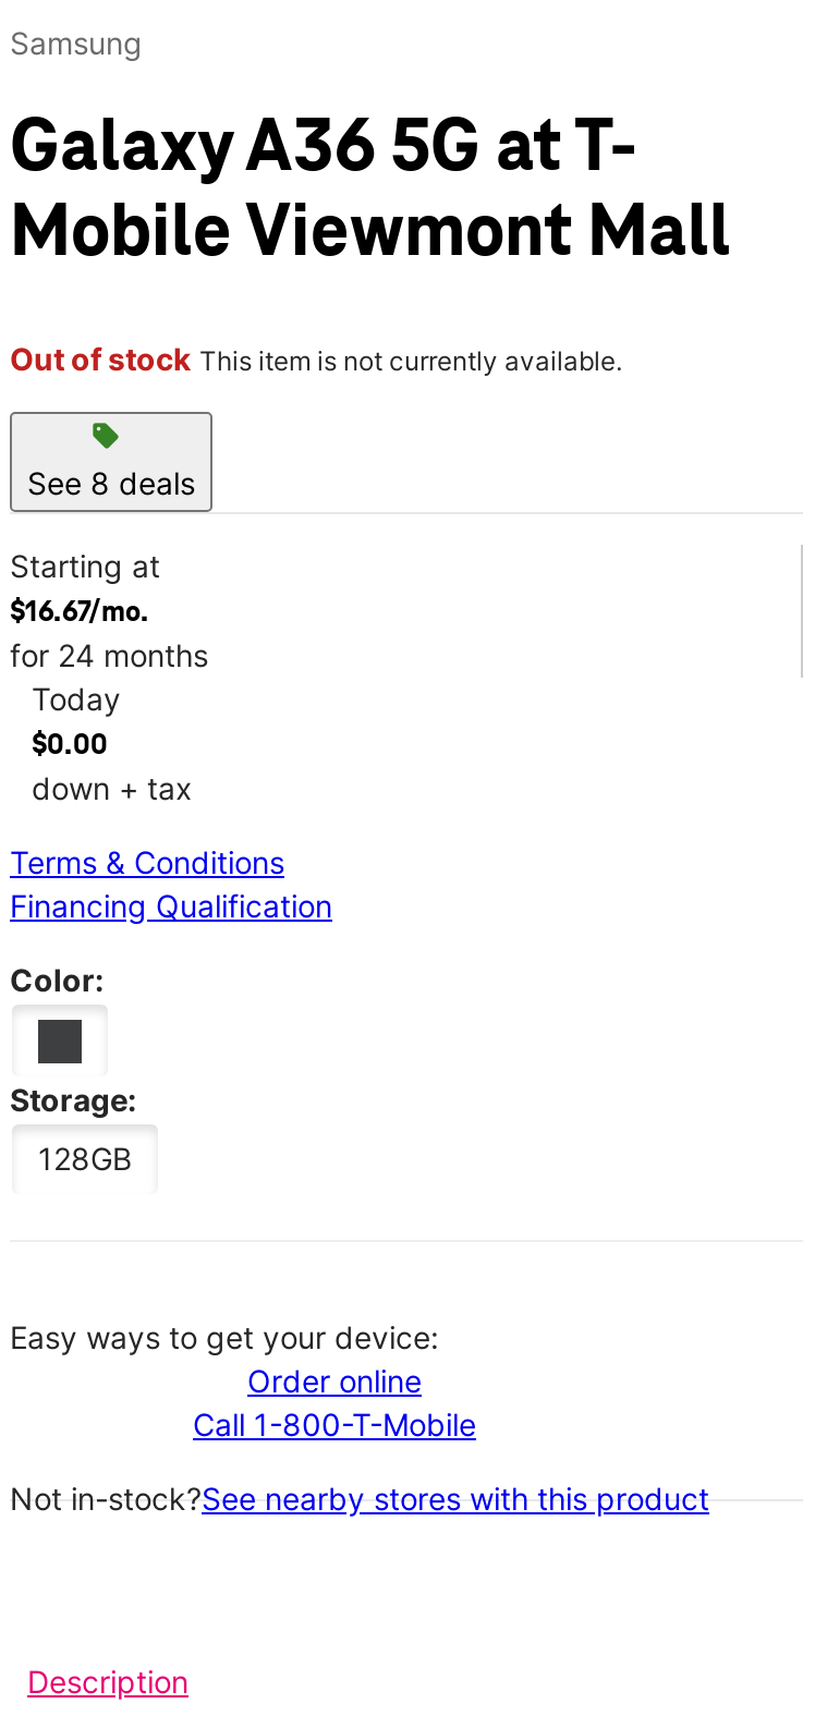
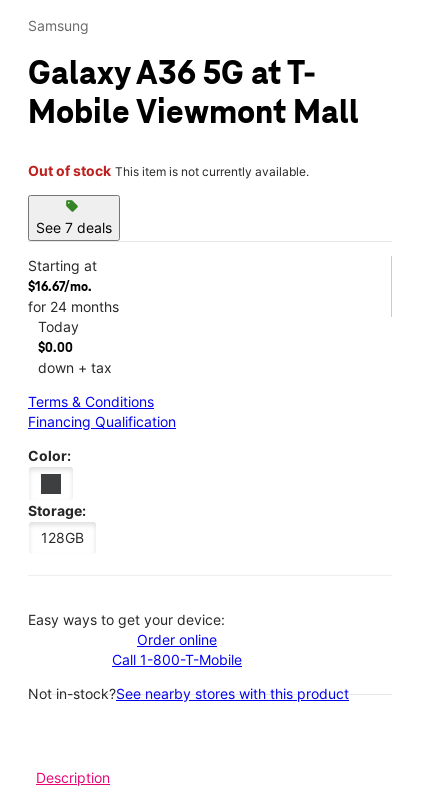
- See 8 deals
+ See 7 deals
